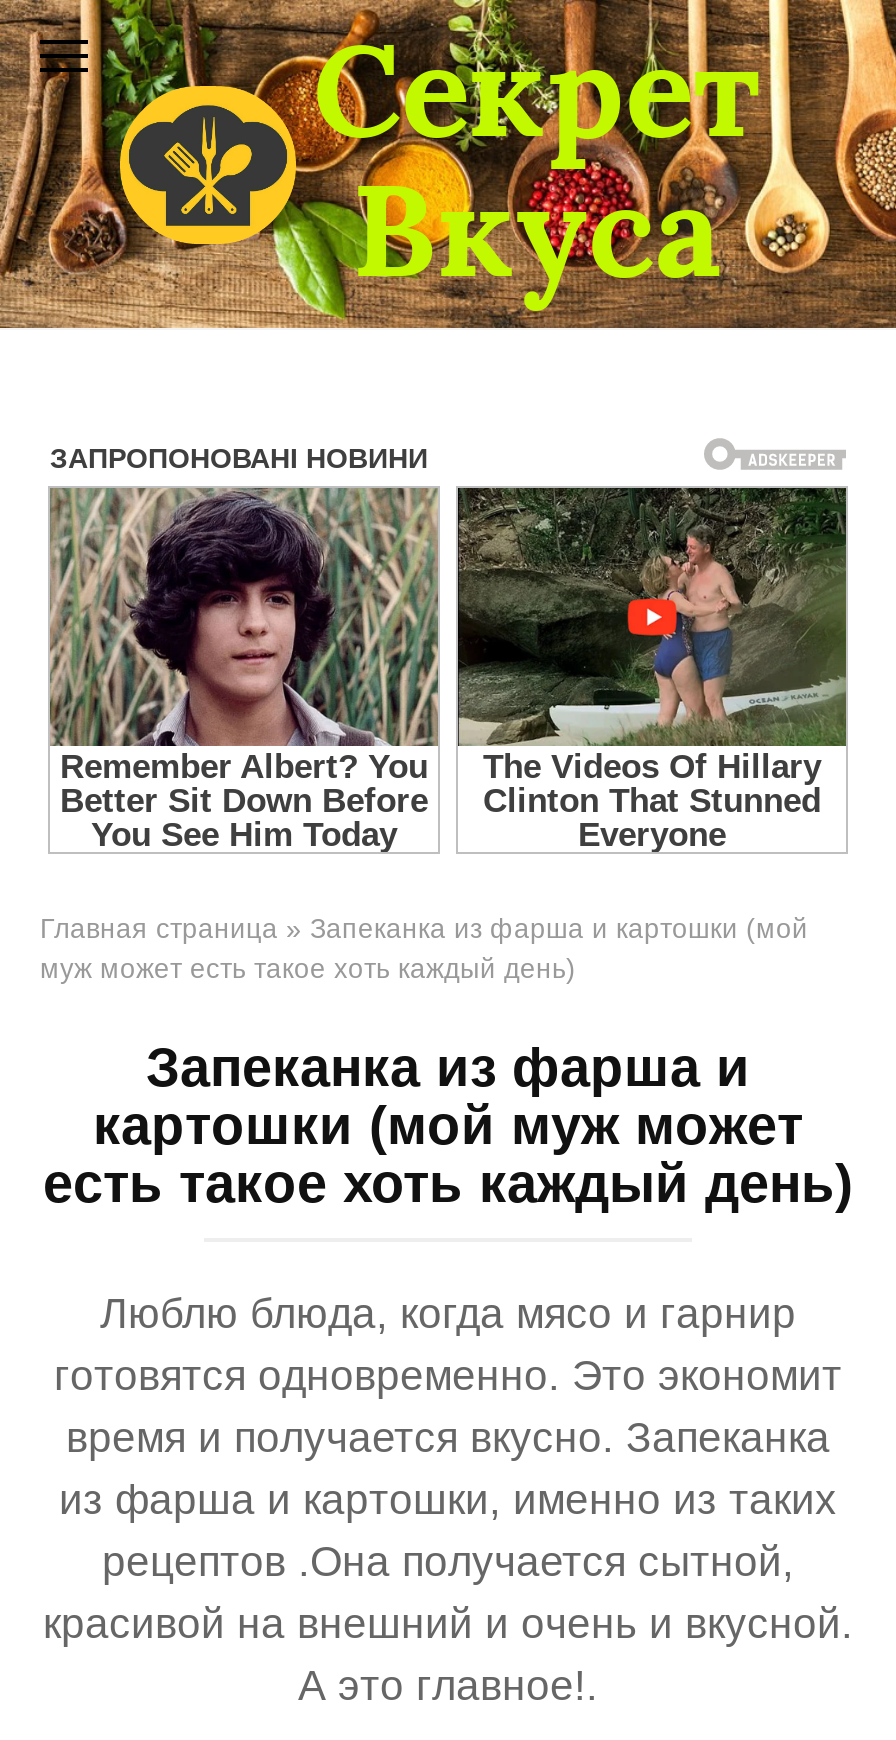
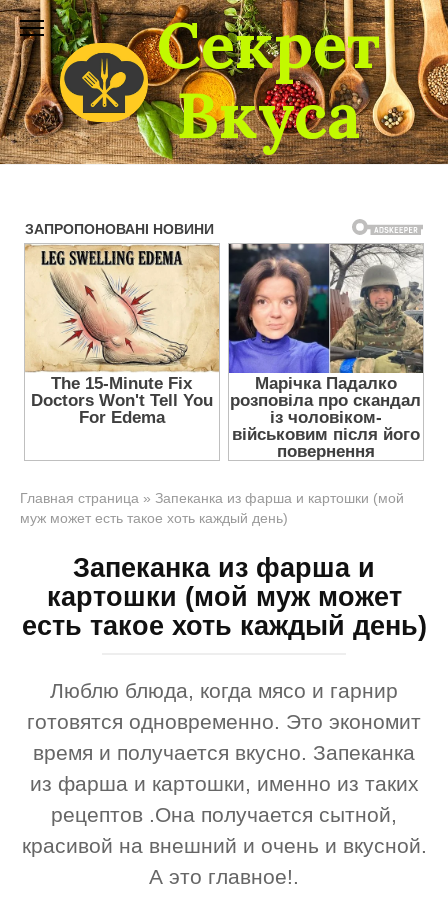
- [image]
+ [image]

- [image]
+ [image]
